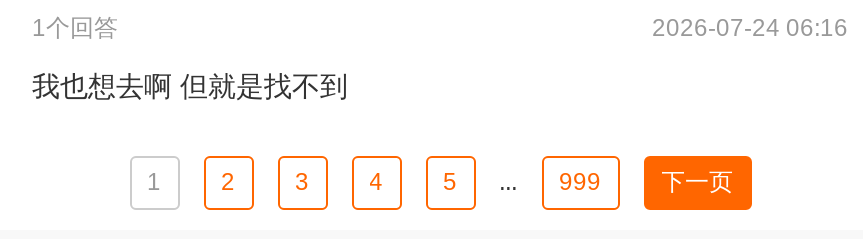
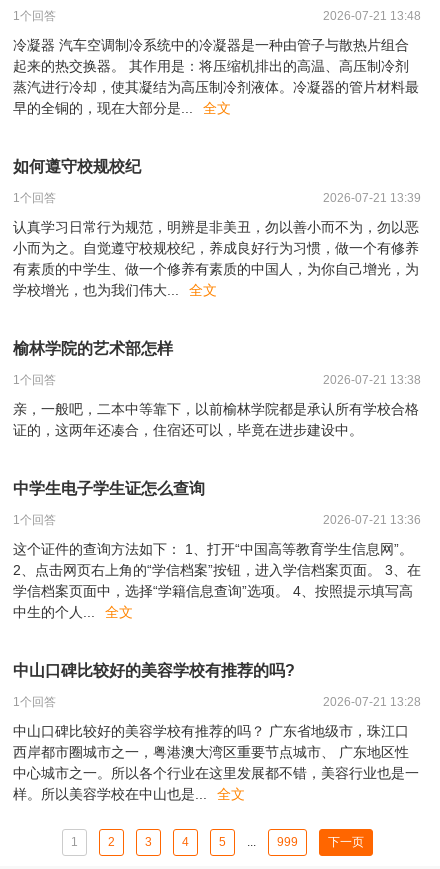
- 2026-07-24 06:16
- 我也想去啊 但就是找不到
+ 2026-07-21 13:48
+ 冷凝器 汽车空调制冷系统中的冷凝器是一种由管子与散热片组合
+ 起来的热交换器。 其作用是：将压缩机排出的高温、高压制冷剂
+ 蒸汽进行冷却，使其凝结为高压制冷剂液体。冷凝器的管片材料最
+ 早的全铜的，现在大部分是...
+ 全文
+ 如何遵守校规校纪
+ 1个回答
+ 2026-07-21 13:39
+ 认真学习日常行为规范，明辨是非美丑，勿以善小而不为，勿以恶
+ 小而为之。自觉遵守校规校纪，养成良好行为习惯，做一个有修养
+ 有素质的中学生、做一个修养有素质的中国人，为你自己增光，为
+ 学校增光，也为我们伟大...
+ 全文
+ 榆林学院的艺术部怎样
+ 1个回答
+ 2026-07-21 13:38
+ 亲，一般吧，二本中等靠下，以前榆林学院都是承认所有学校合格
+ 证的，这两年还凑合，住宿还可以，毕竟在进步建设中。
+ 中学生电子学生证怎么查询
+ 1个回答
+ 2026-07-21 13:36
+ 这个证件的查询方法如下： 1、打开“中国高等教育学生信息网”。
+ 2、点击网页右上角的“学信档案”按钮，进入学信档案页面。 3、在
+ 学信档案页面中，选择“学籍信息查询”选项。 4、按照提示填写高
+ 中生的个人...
+ 全文
+ 中山口碑比较好的美容学校有推荐的吗?
+ 1个回答
+ 2026-07-21 13:28
+ 中山口碑比较好的美容学校有推荐的吗？ 广东省地级市，珠江口
+ 西岸都市圈城市之一，粤港澳大湾区重要节点城市、 广东地区性
+ 中心城市之一。所以各个行业在这里发展都不错，美容行业也是一
+ 样。所以美容学校在中山也是...
+ 全文
